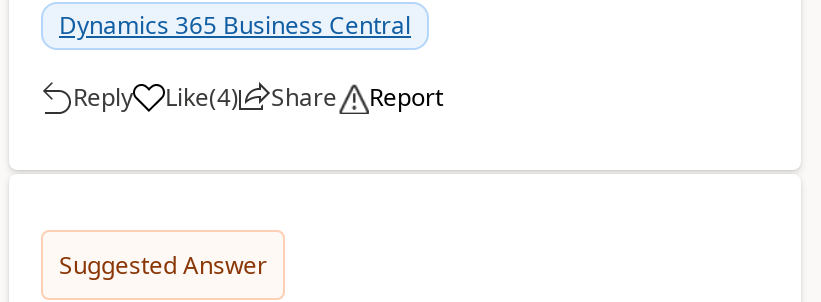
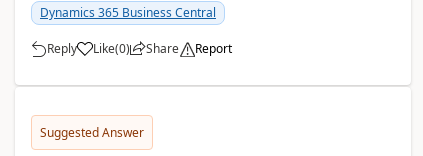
- (4)
+ (0)
